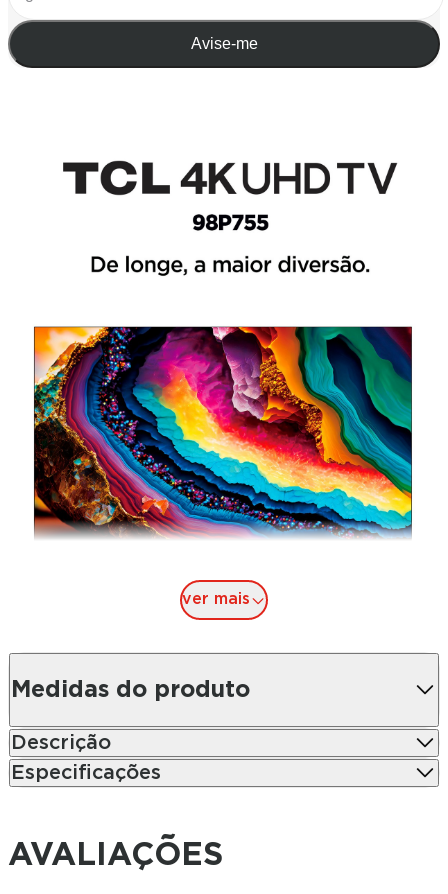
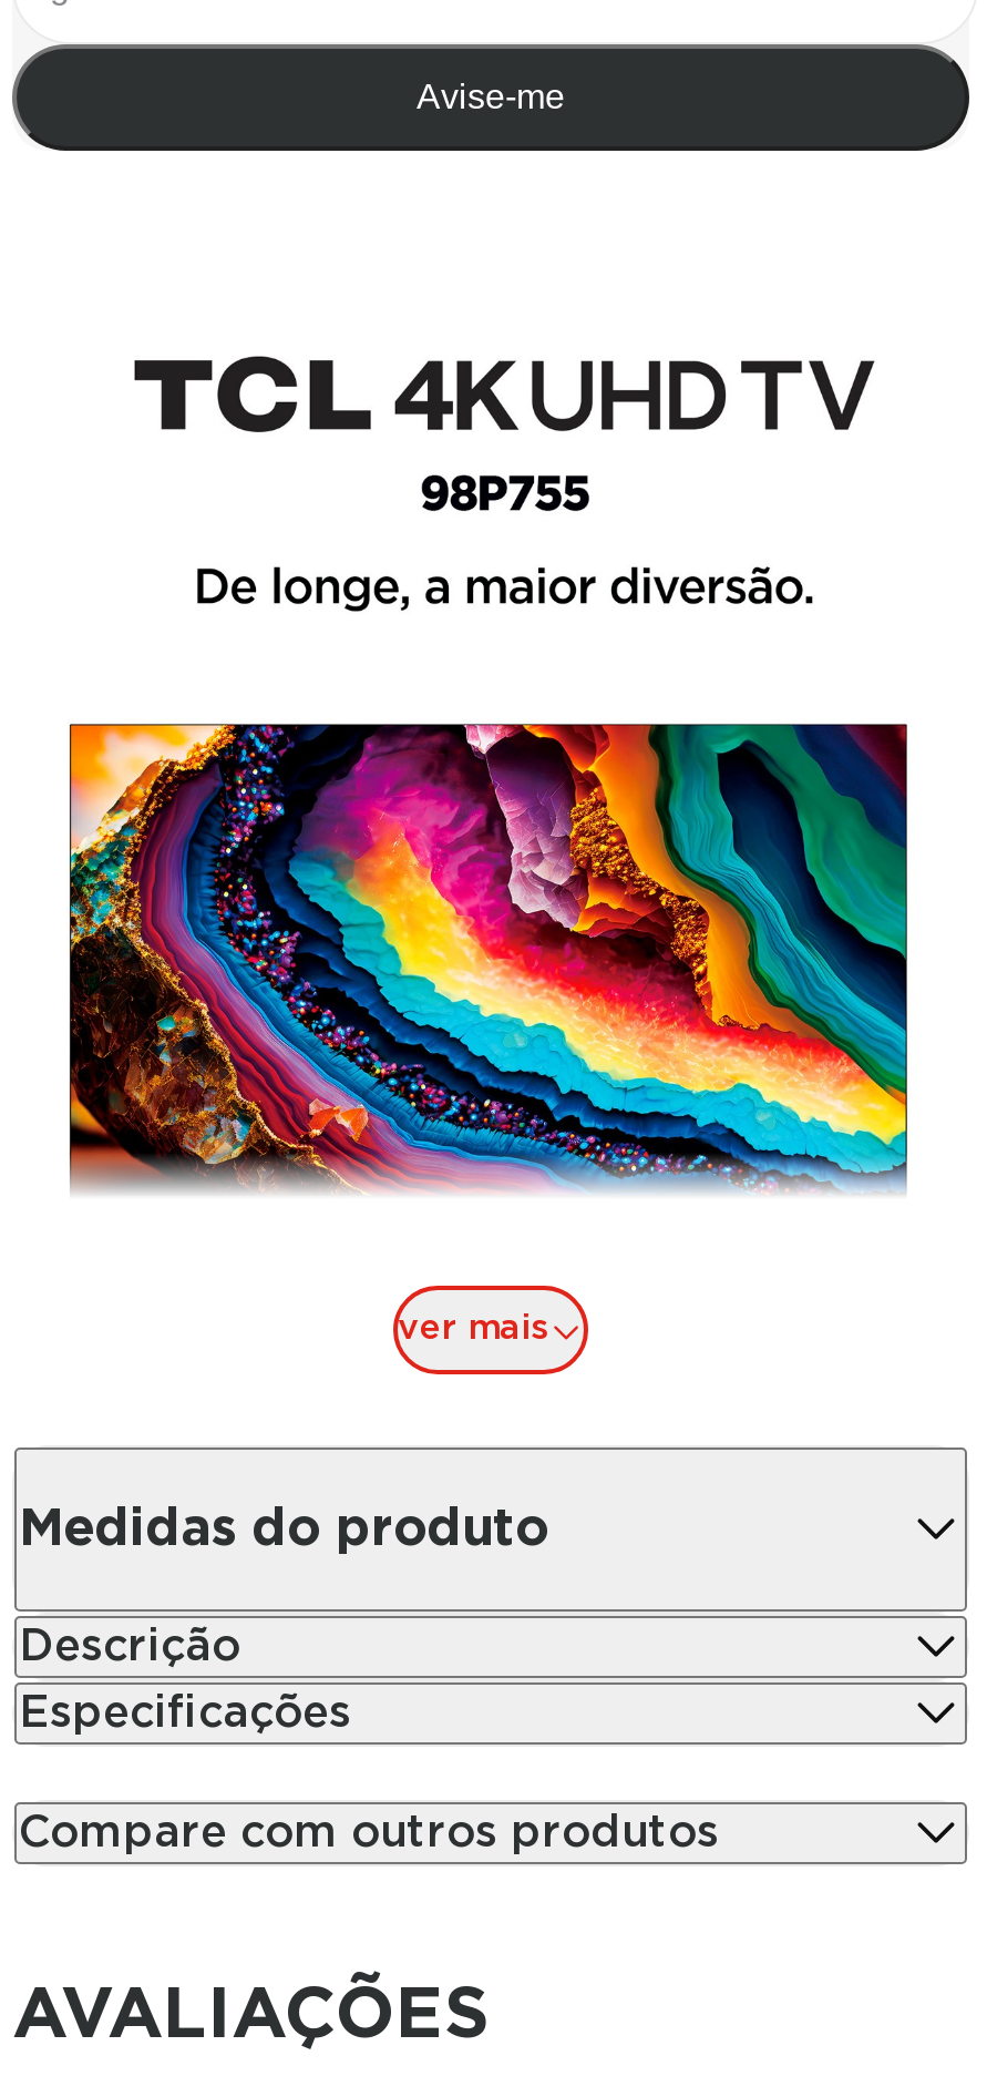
+ Compare com outros produtos
